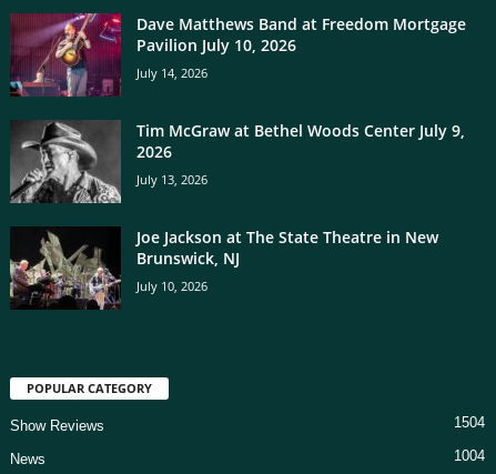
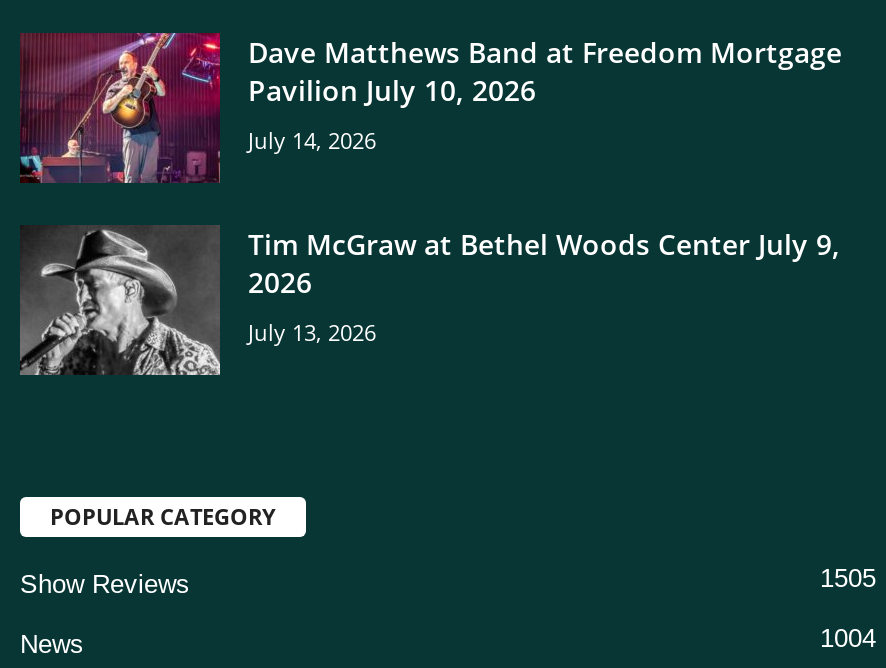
- [image]
- Joe Jackson at The State Theatre in New
- Brunswick, NJ
- July 10, 2026

- 1504
+ 1505
